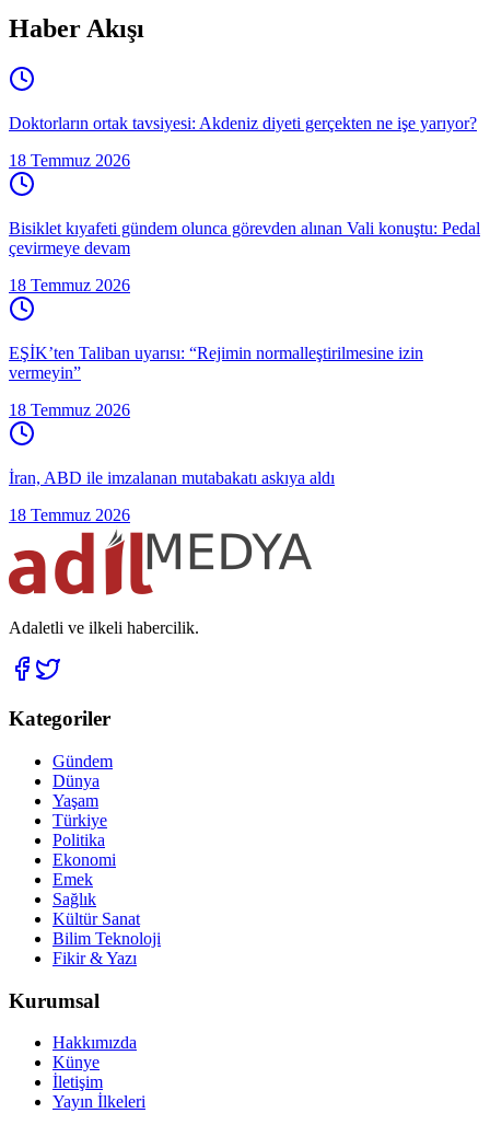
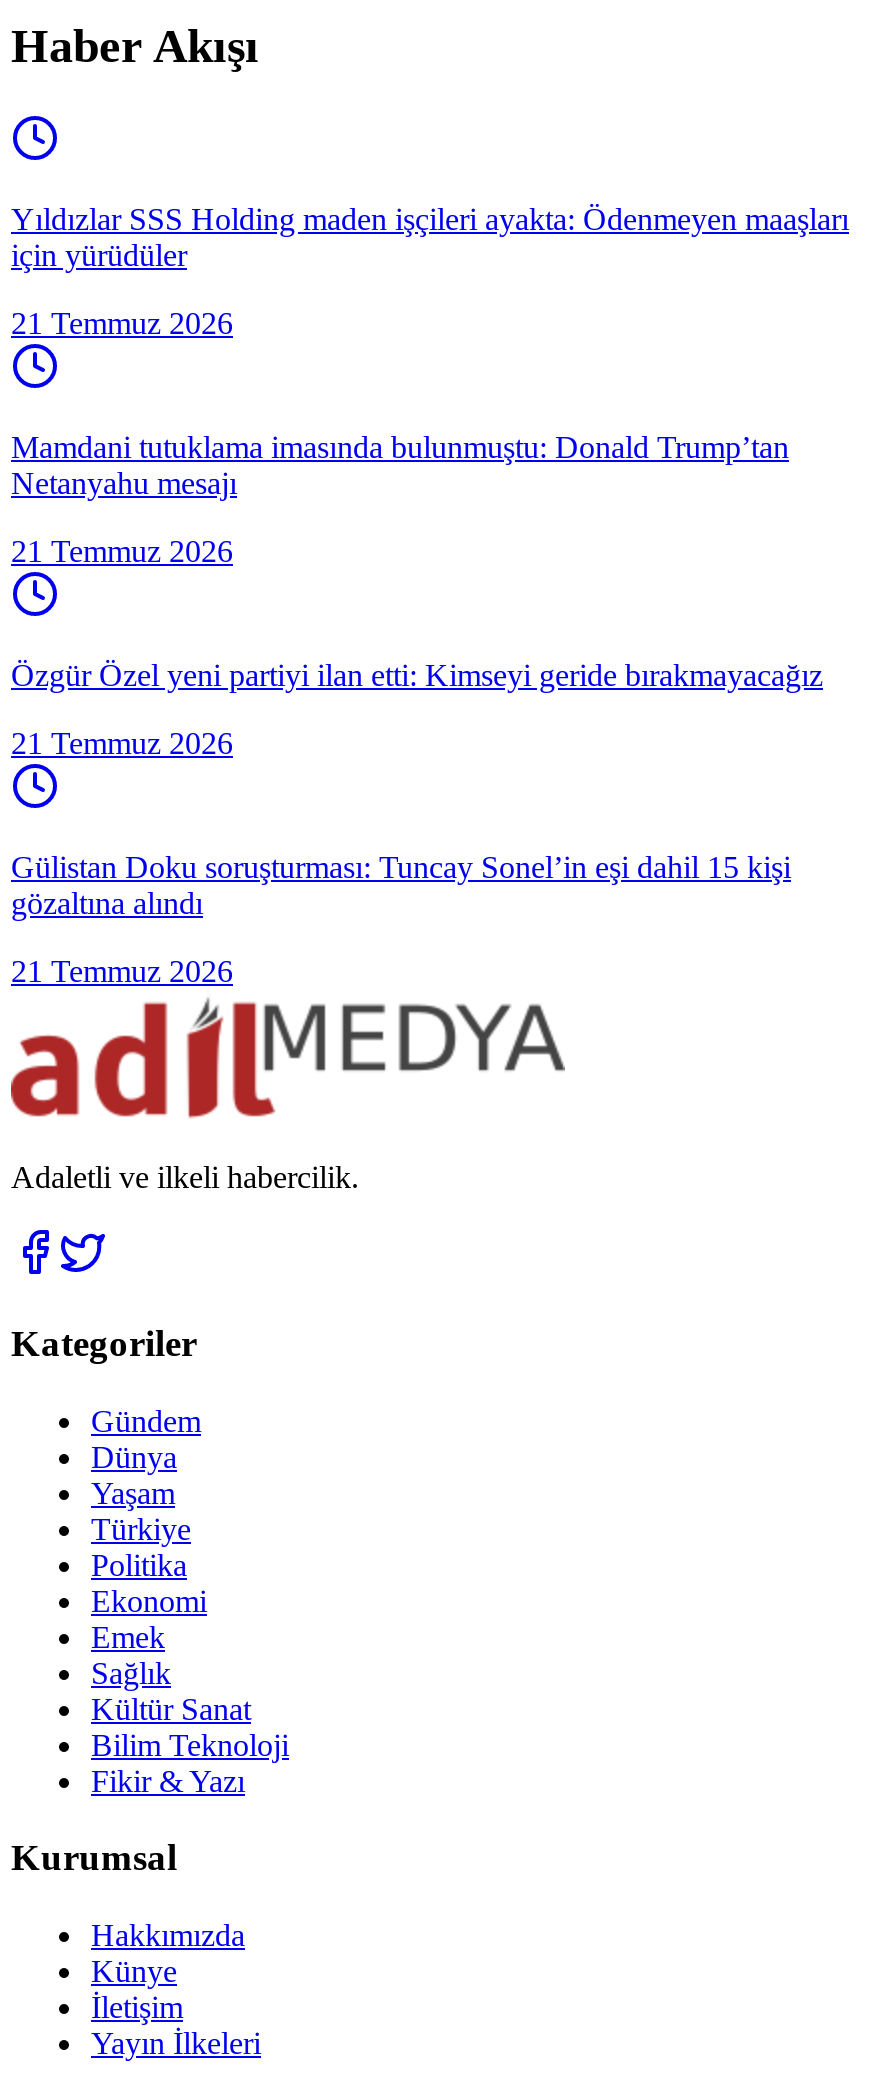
- Doktorların ortak tavsiyesi: Akdeniz diyeti gerçekten ne işe yarıyor?
+ Yıldızlar SSS Holding maden işçileri ayakta: Ödenmeyen maaşları
+ için yürüdüler

- 18 Temmuz 2026
+ 21 Temmuz 2026

- Bisiklet kıyafeti gündem olunca görevden alınan Vali konuştu: Pedal
- çevirmeye devam
+ Mamdani tutuklama imasında bulunmuştu: Donald Trump’tan
+ Netanyahu mesajı

- 18 Temmuz 2026
+ 21 Temmuz 2026

- EŞİK’ten Taliban uyarısı: “Rejimin normalleştirilmesine izin
- vermeyin”
+ Özgür Özel yeni partiyi ilan etti: Kimseyi geride bırakmayacağız

- 18 Temmuz 2026
+ 21 Temmuz 2026

- İran, ABD ile imzalanan mutabakatı askıya aldı
+ Gülistan Doku soruşturması: Tuncay Sonel’in eşi dahil 15 kişi
+ gözaltına alındı

- 18 Temmuz 2026
+ 21 Temmuz 2026
